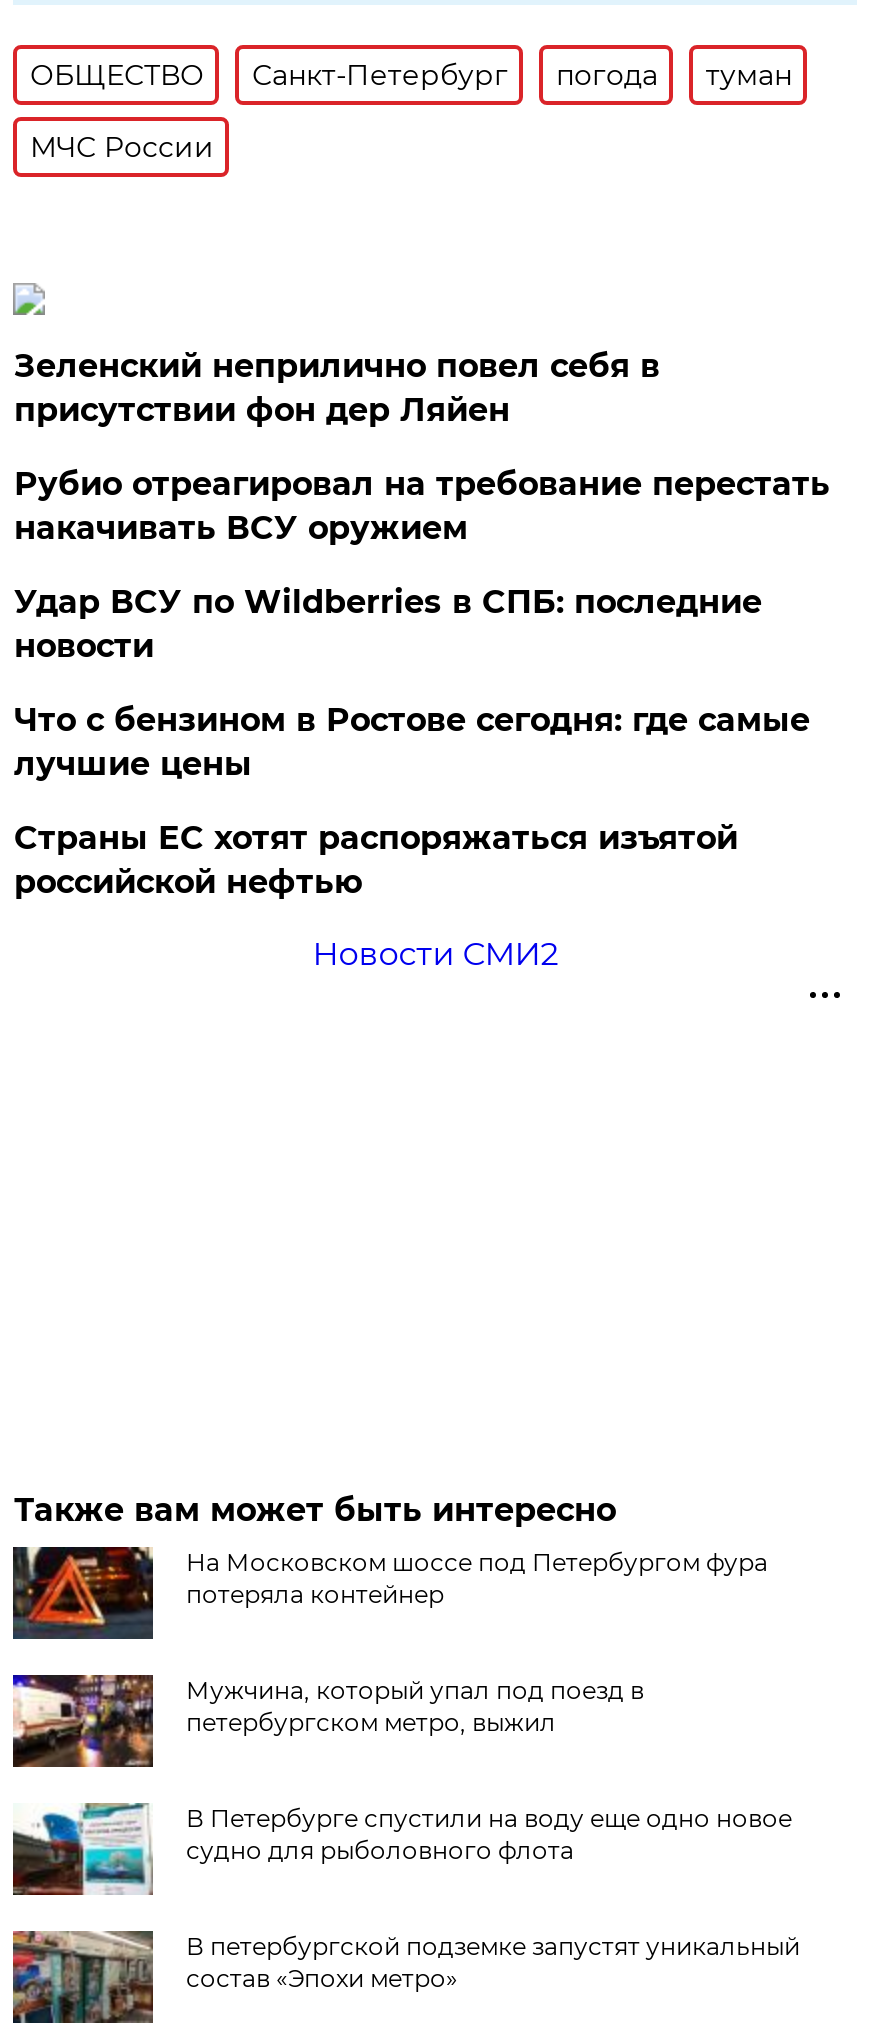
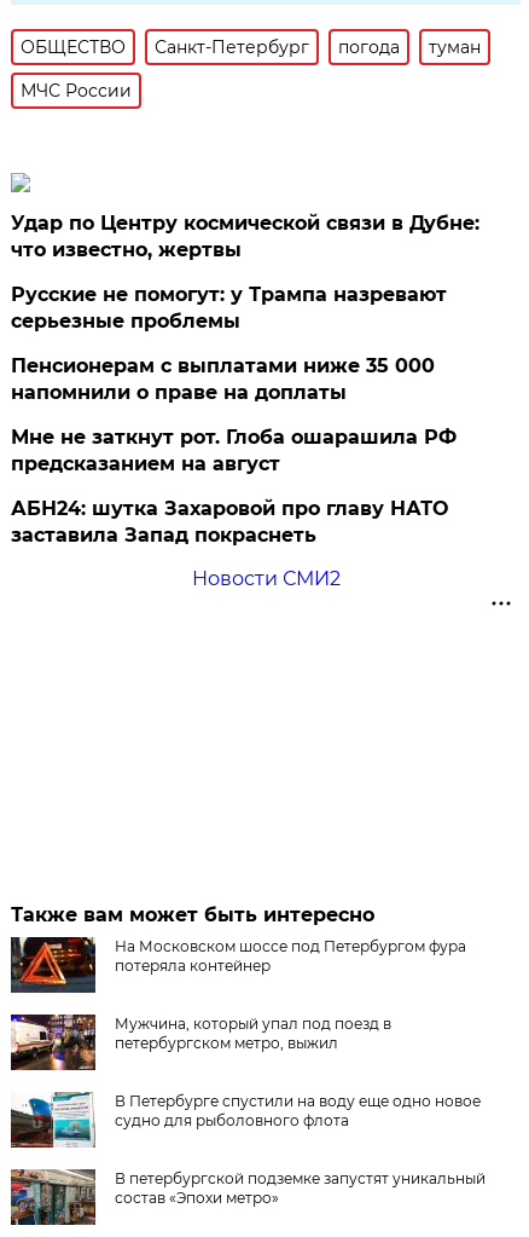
- Зеленский неприлично повел cебя в
- присутствии фон дер Ляйен
+ Удар по Центру космической связи в Дубне:
+ что известно, жертвы

- Рубио отреагировал на требование перестать
- накачивать ВСУ оружием
+ Русские не помогут: у Трампа назревают
+ серьезные проблемы

- Удар ВСУ по Wildberries в СПБ: последние
- новости
+ Пенсионерам с выплатами ниже 35 000
+ напомнили о праве на доплаты

- Что с бензином в Ростове сегодня: где самые
- лучшие цены
+ Мне не заткнут рот. Глоба ошарашила РФ
+ предсказанием на август

- Страны ЕС хотят распоряжаться изъятой
- российской нефтью
+ АБН24: шутка Захаровой про главу НАТО
+ заставила Запад покраснеть
